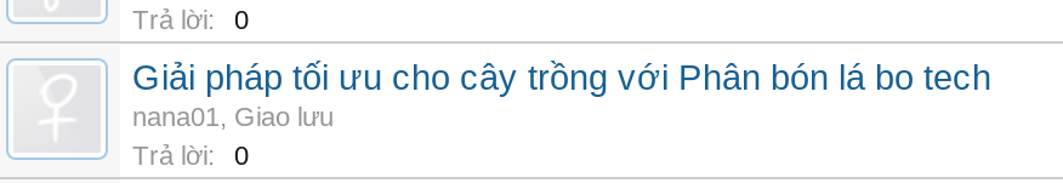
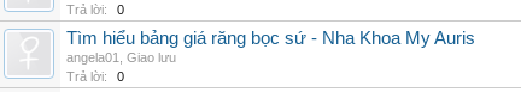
- Giải pháp tối ưu cho cây trồng với Phân bón lá bo tech
- nana01, Giao lưu
+ Tìm hiểu bảng giá răng bọc sứ - Nha Khoa My Auris
+ angela01, Giao lưu
